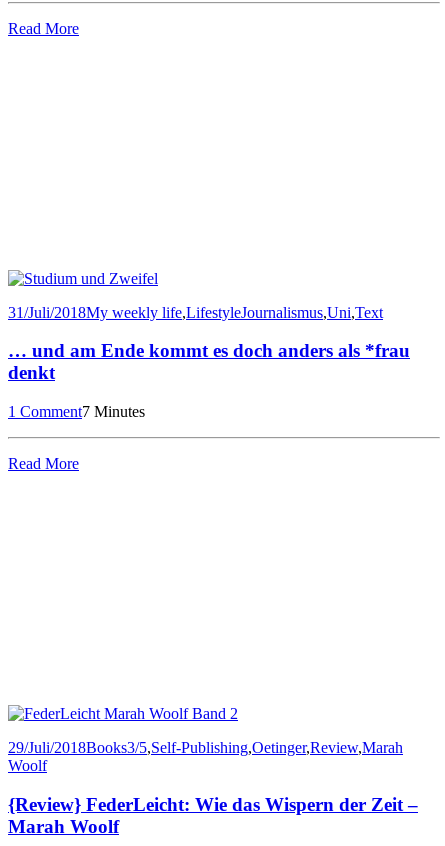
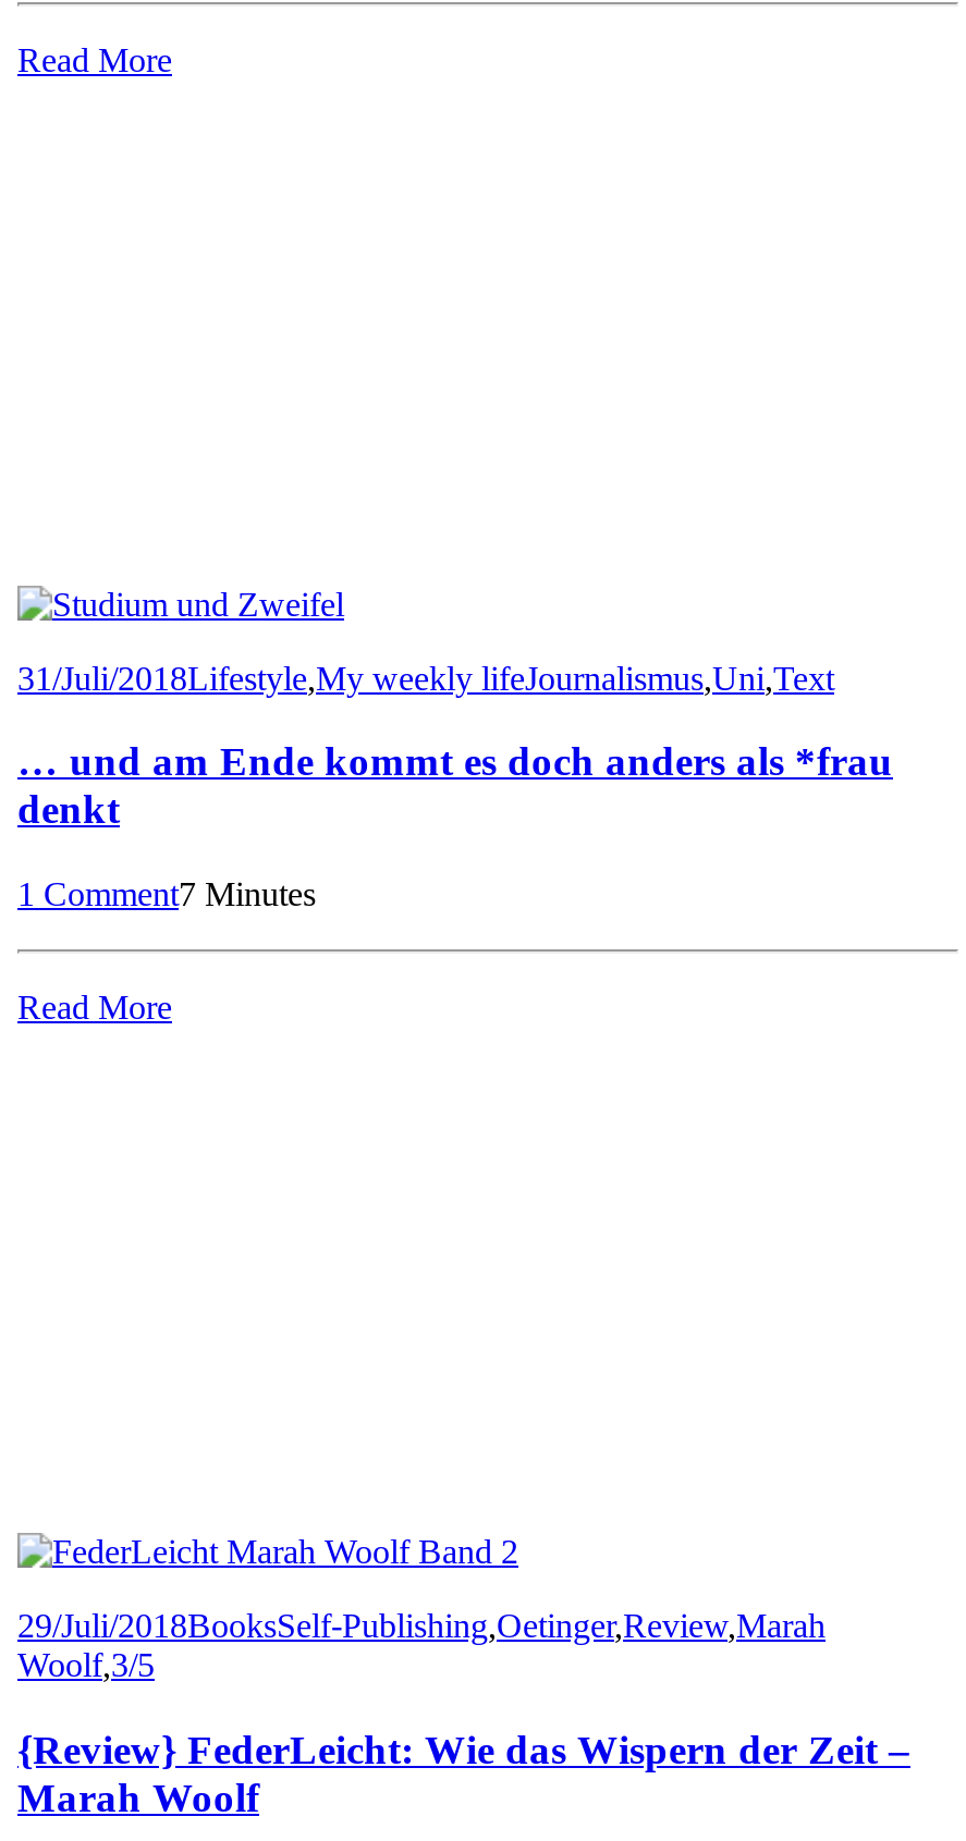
- 31/Juli/2018My weekly life,LifestyleJournalismus,Uni,Text
+ 31/Juli/2018Lifestyle,My weekly lifeJournalismus,Uni,Text

- 29/Juli/2018Books3/5,Self-Publishing,Oetinger,Review,Marah
- Woolf
+ 29/Juli/2018BooksSelf-Publishing,Oetinger,Review,Marah
+ Woolf,3/5
